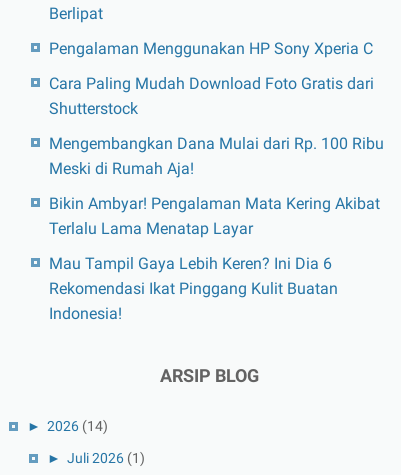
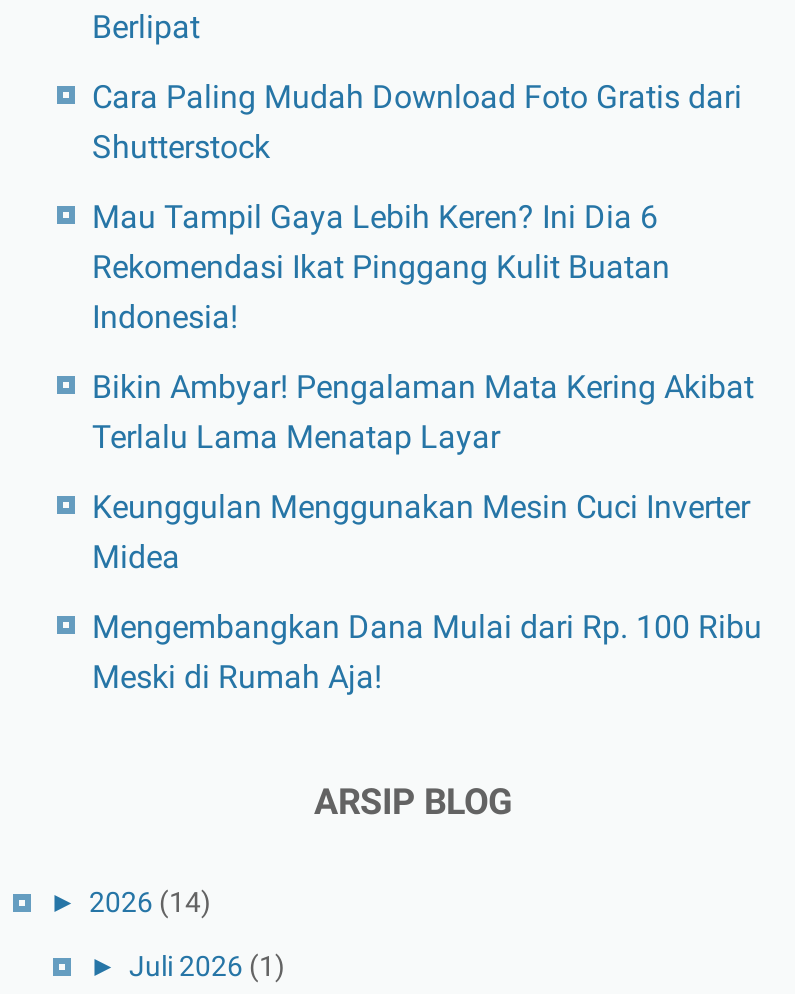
- Pengalaman Menggunakan HP Sony Xperia C

moved up: Cara Paling Mudah Download Foto Gratis dari | Shutterstock

moved down: Mengembangkan Dana Mulai dari Rp. 100 Ribu | Meski di Rumah Aja! | Bikin Ambyar! Pengalaman Mata Kering Akibat | Terlalu Lama Menatap Layar

moved up: Mau Tampil Gaya Lebih Keren? Ini Dia 6 | Rekomendasi Ikat Pinggang Kulit Buatan | Indonesia!

+ Keunggulan Menggunakan Mesin Cuci Inverter
+ Midea
